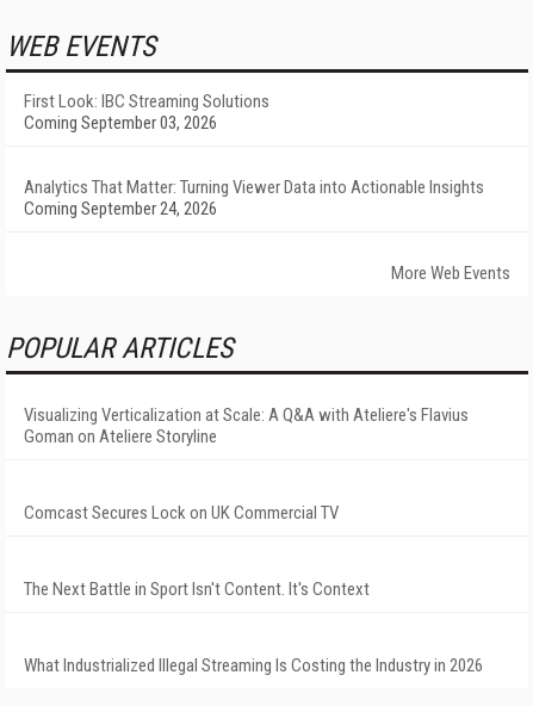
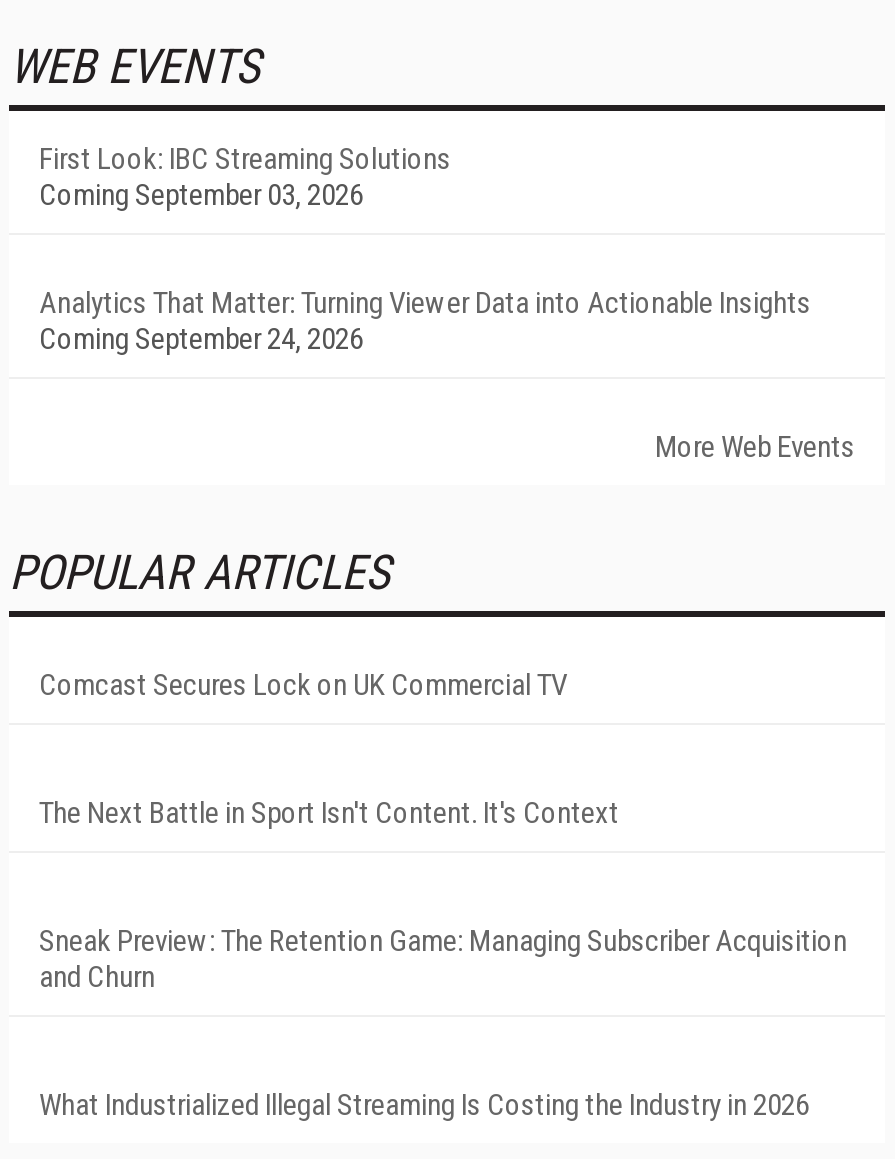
- Visualizing Verticalization at Scale: A Q&A with Ateliere's Flavius
- Goman on Ateliere Storyline

moved up: Comcast Secures Lock on UK Commercial TV | The Next Battle in Sport Isn't Content. It's Context

+ Sneak Preview: The Retention Game: Managing Subscriber Acquisition
+ and Churn
